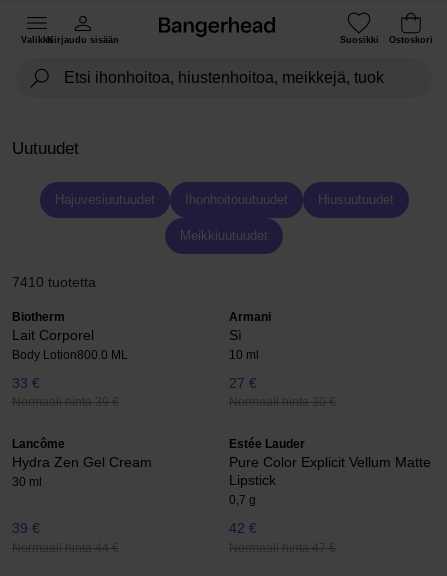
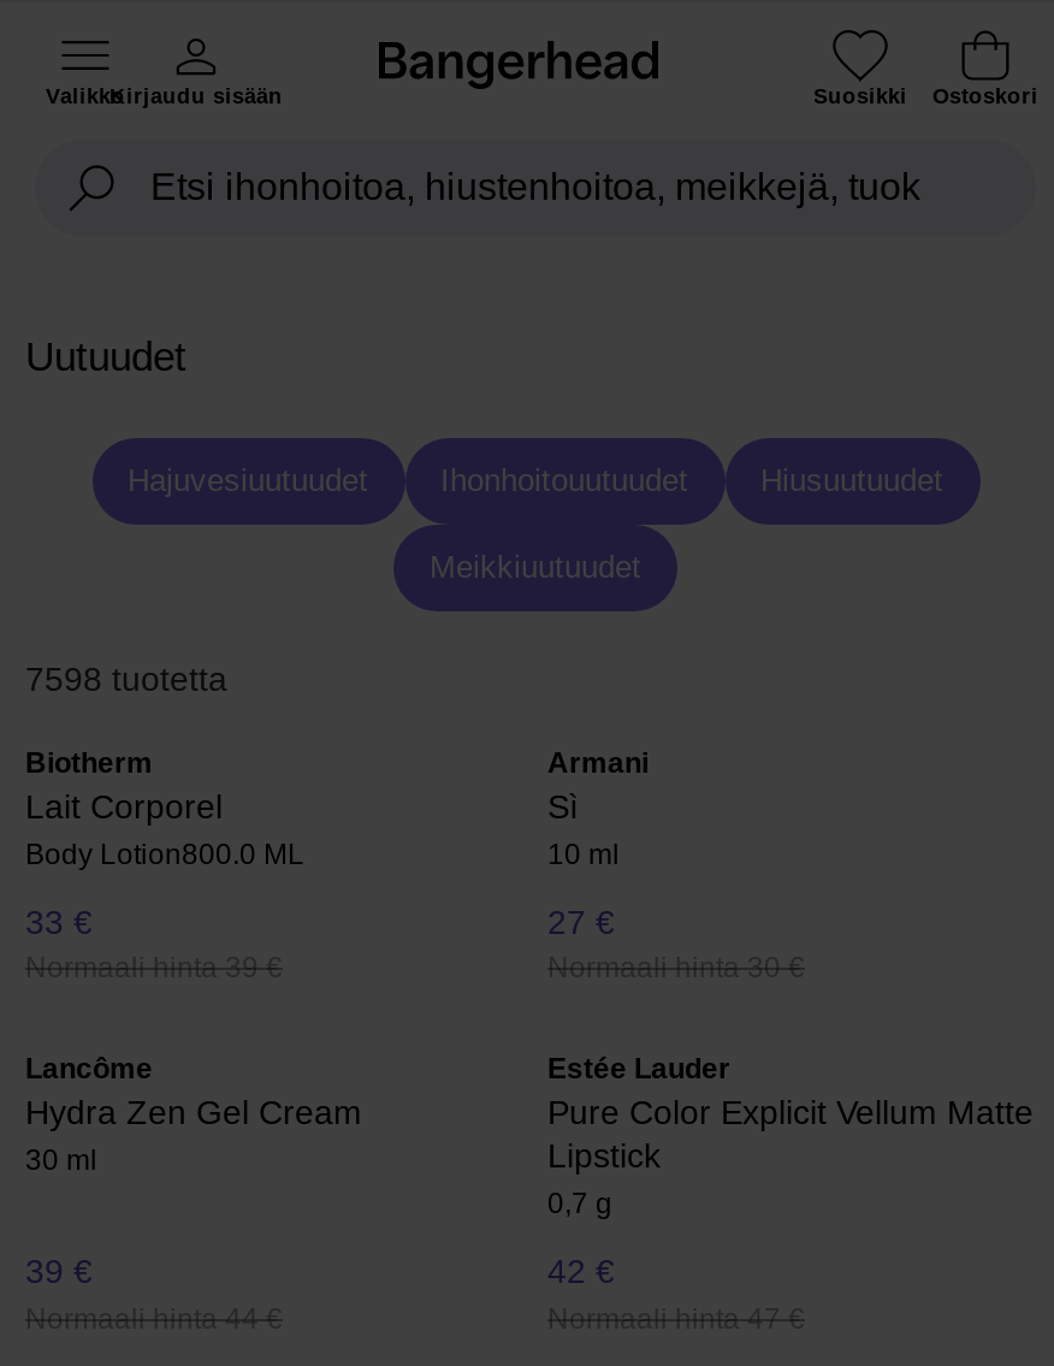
- 7410 tuotetta
+ 7598 tuotetta
